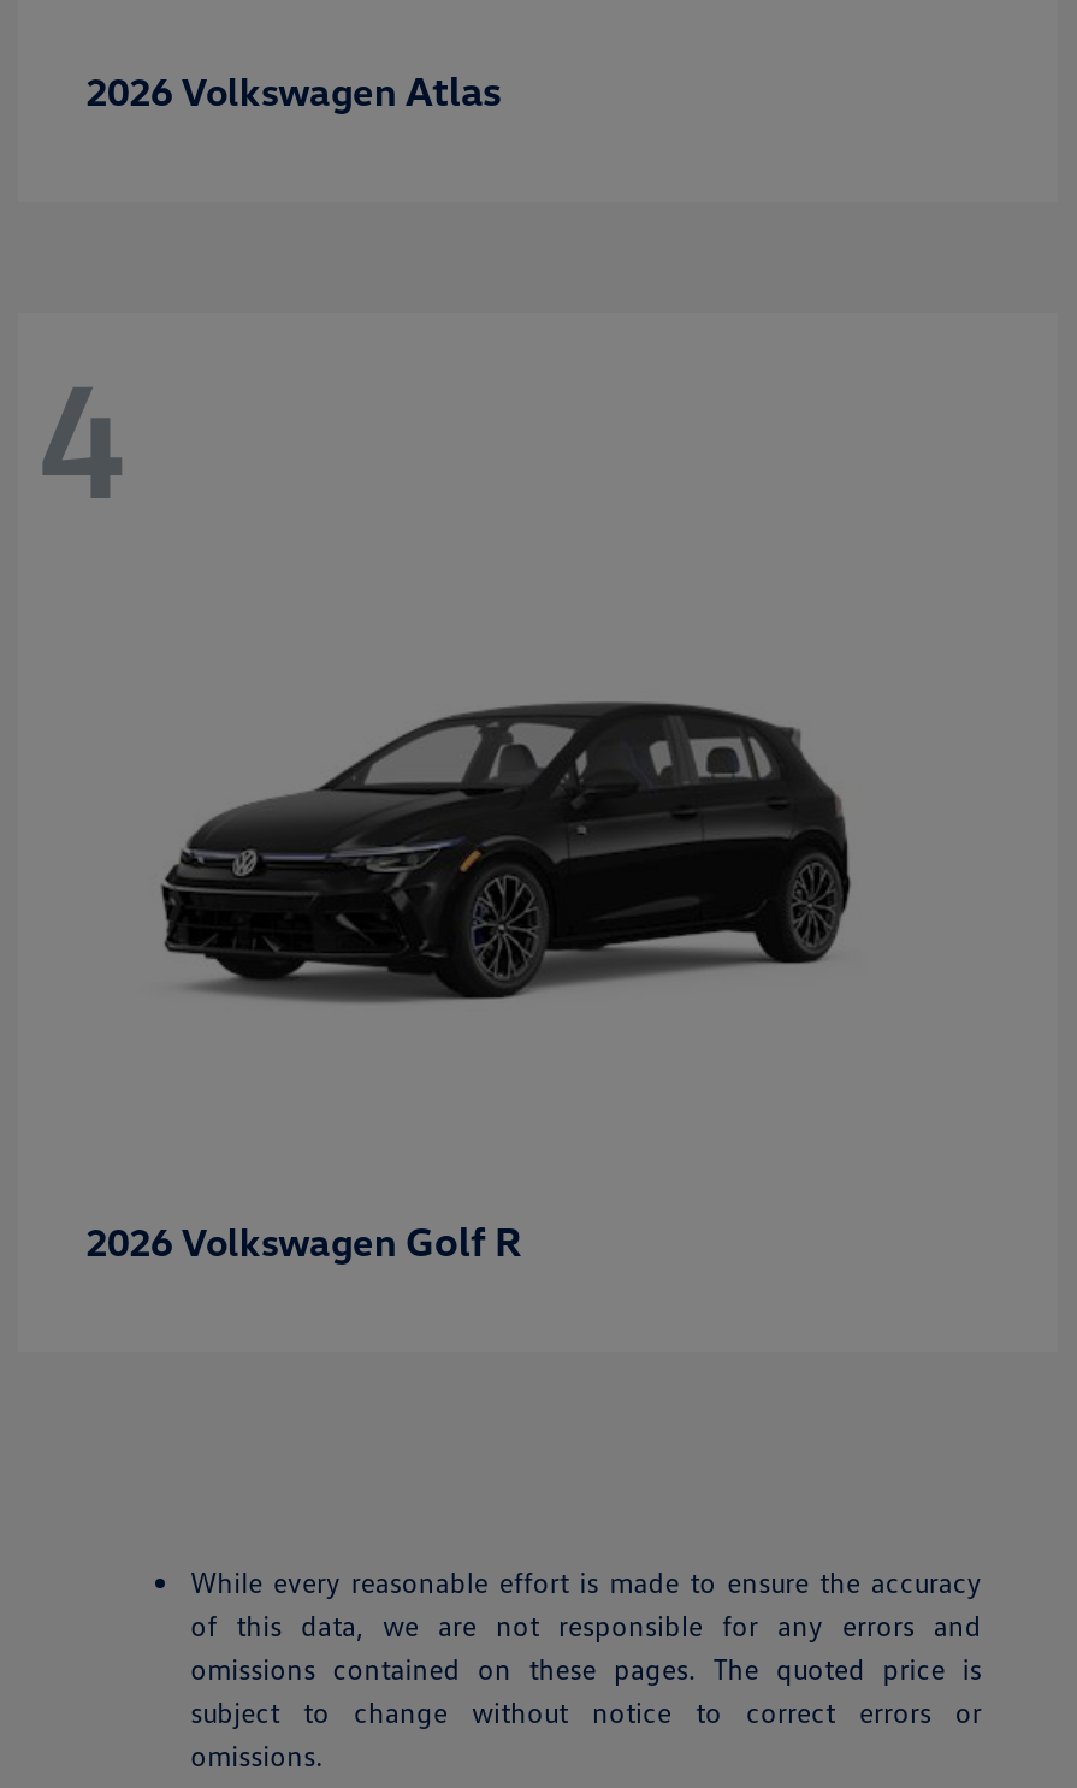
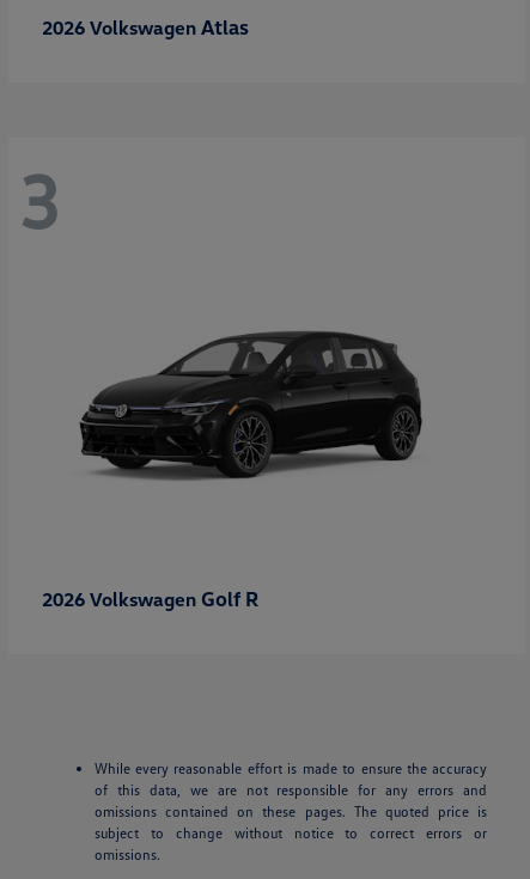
- 4
+ 3
